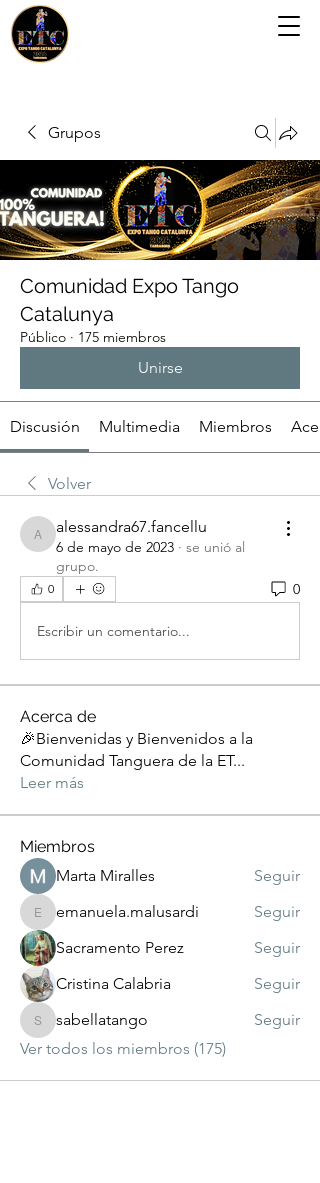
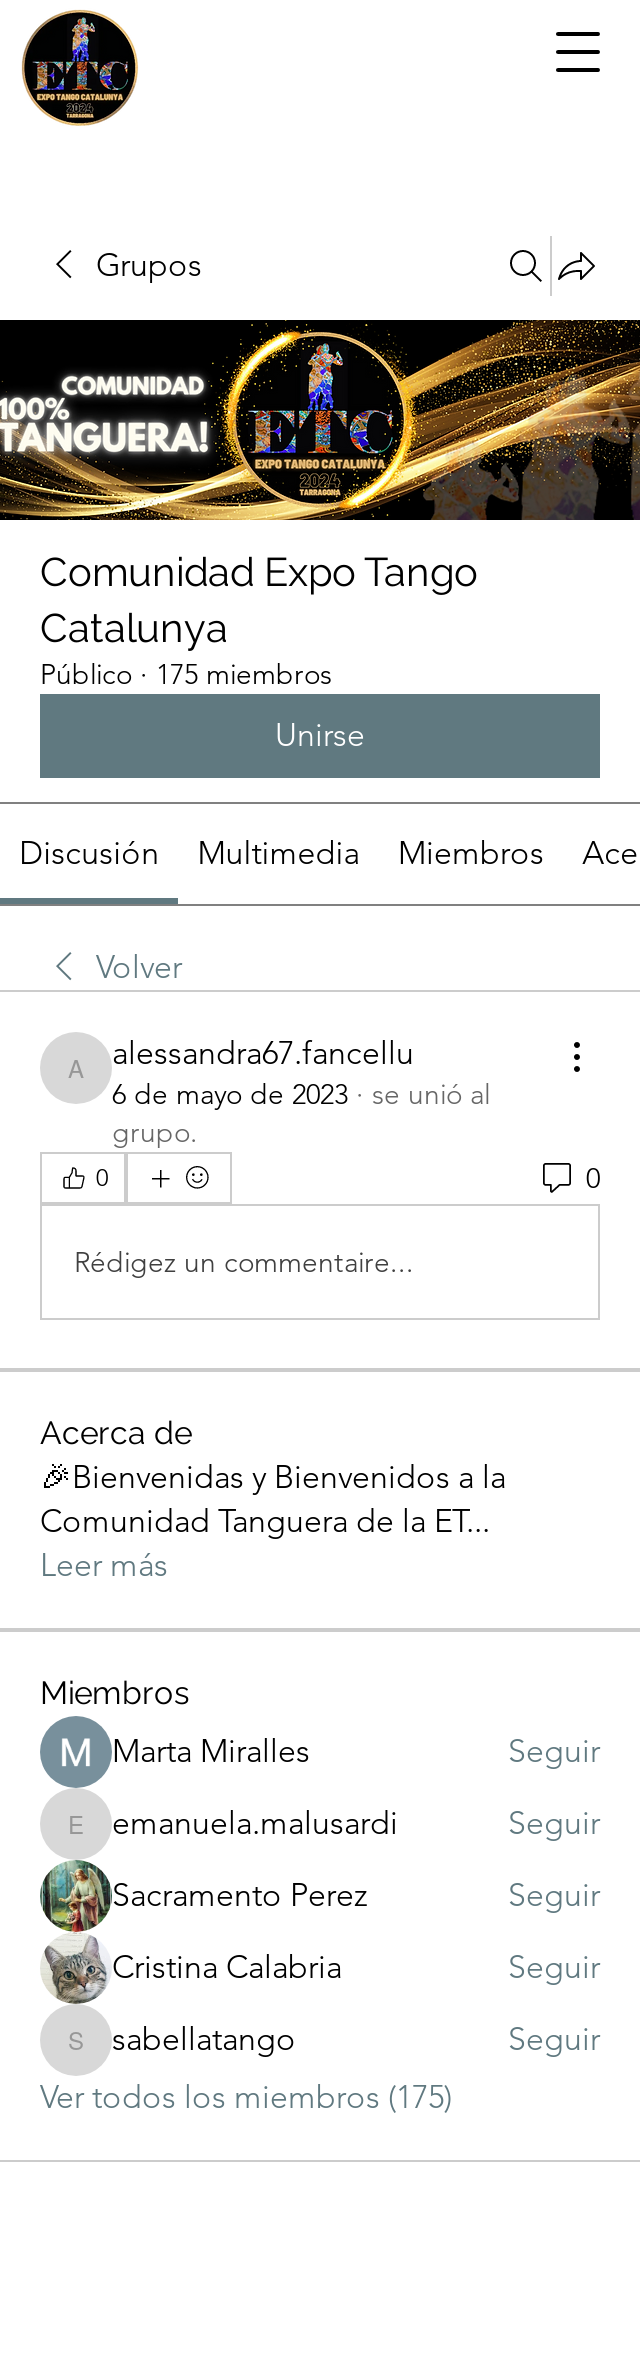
- Escribir un comentario...
+ Rédigez un commentaire...
